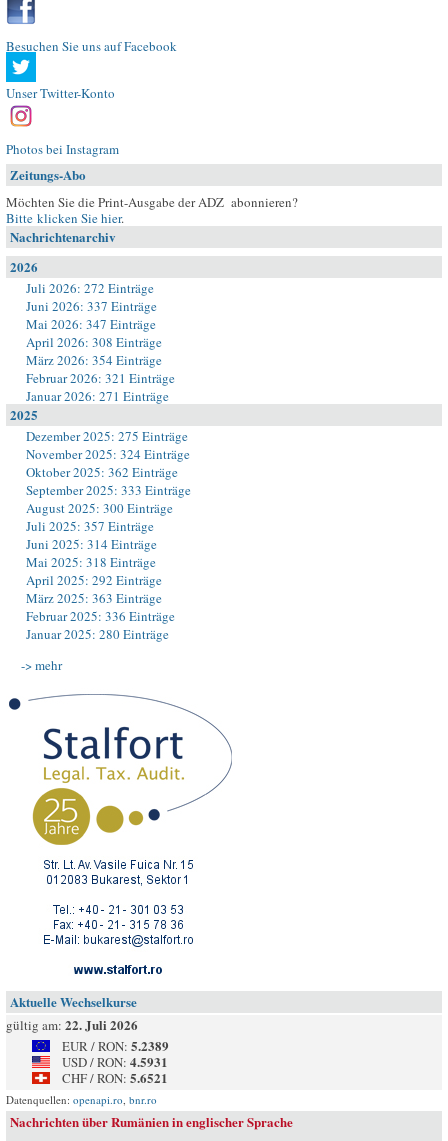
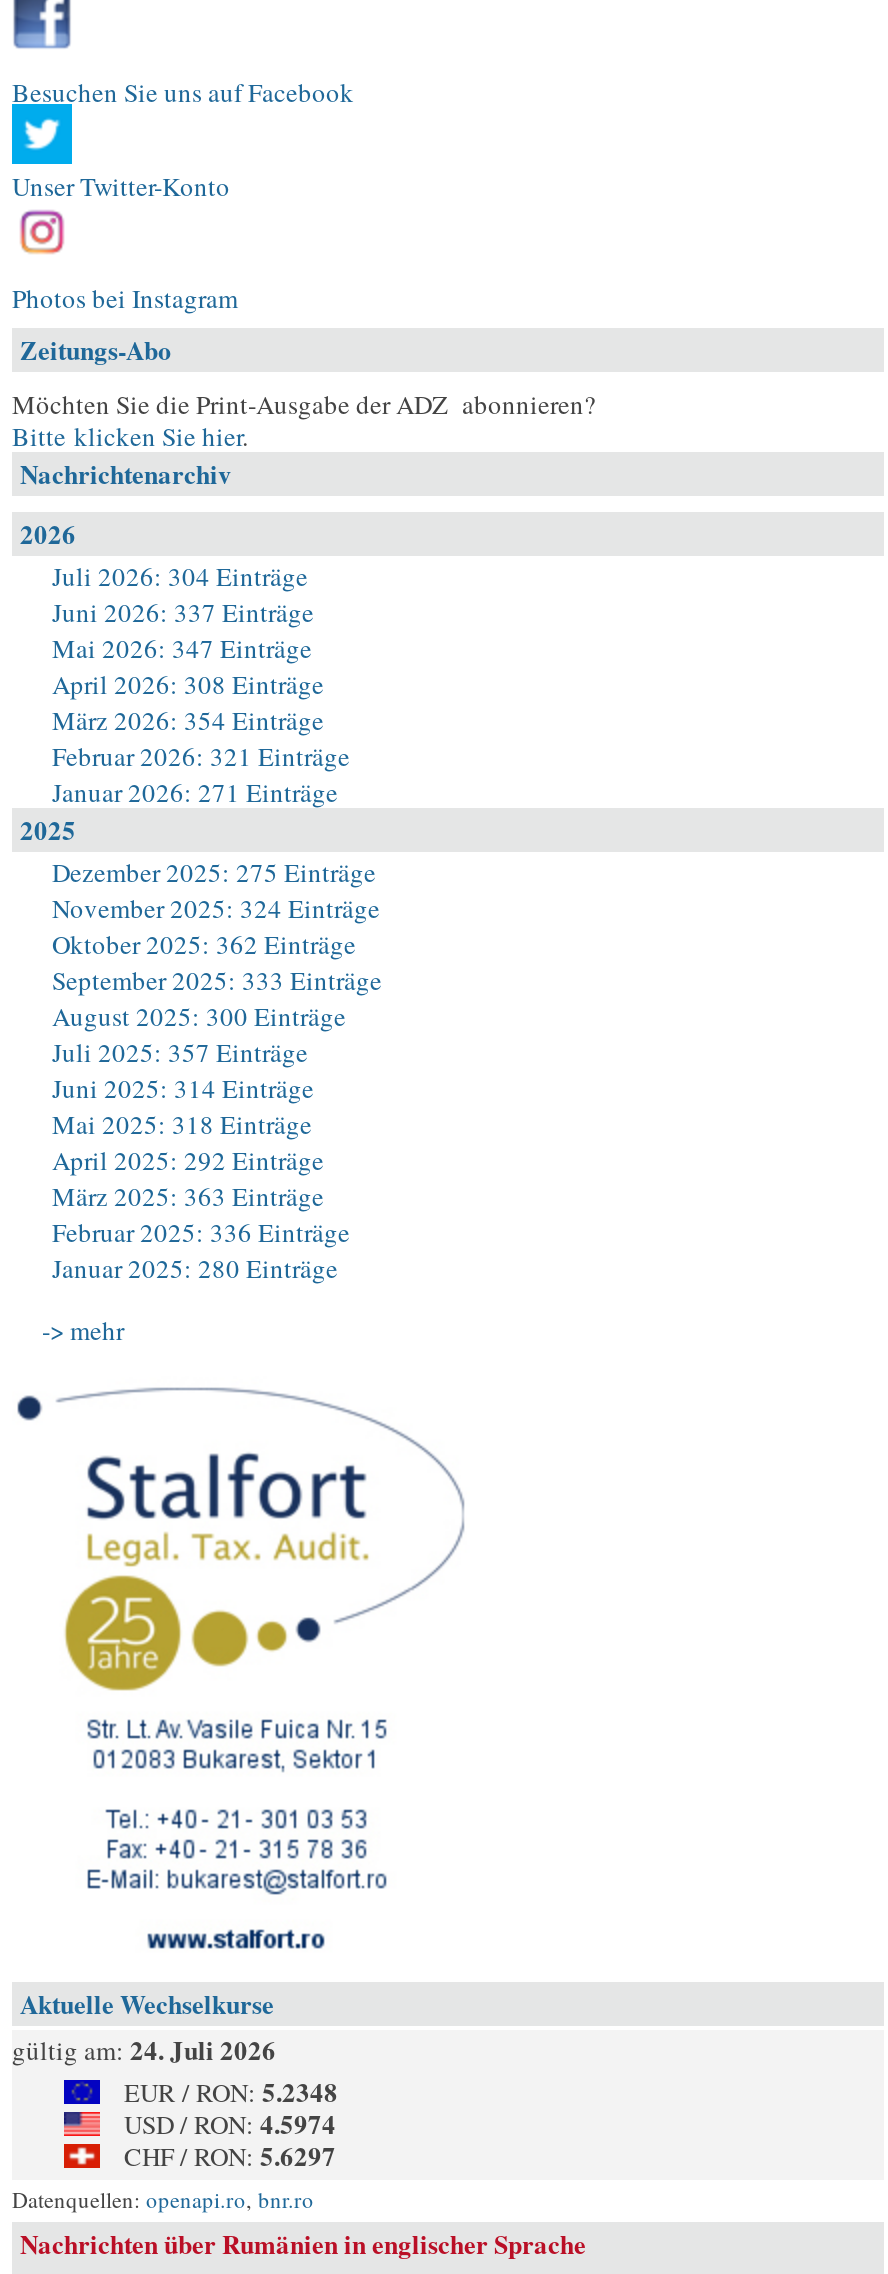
- Juli 2026: 272 Einträge
+ Juli 2026: 304 Einträge

- gültig am: 22. Juli 2026
+ gültig am: 24. Juli 2026

- EUR / RON: 5.2389
+ EUR / RON: 5.2348

- USD / RON: 4.5931
+ USD / RON: 4.5974

- CHF / RON: 5.6521
+ CHF / RON: 5.6297
